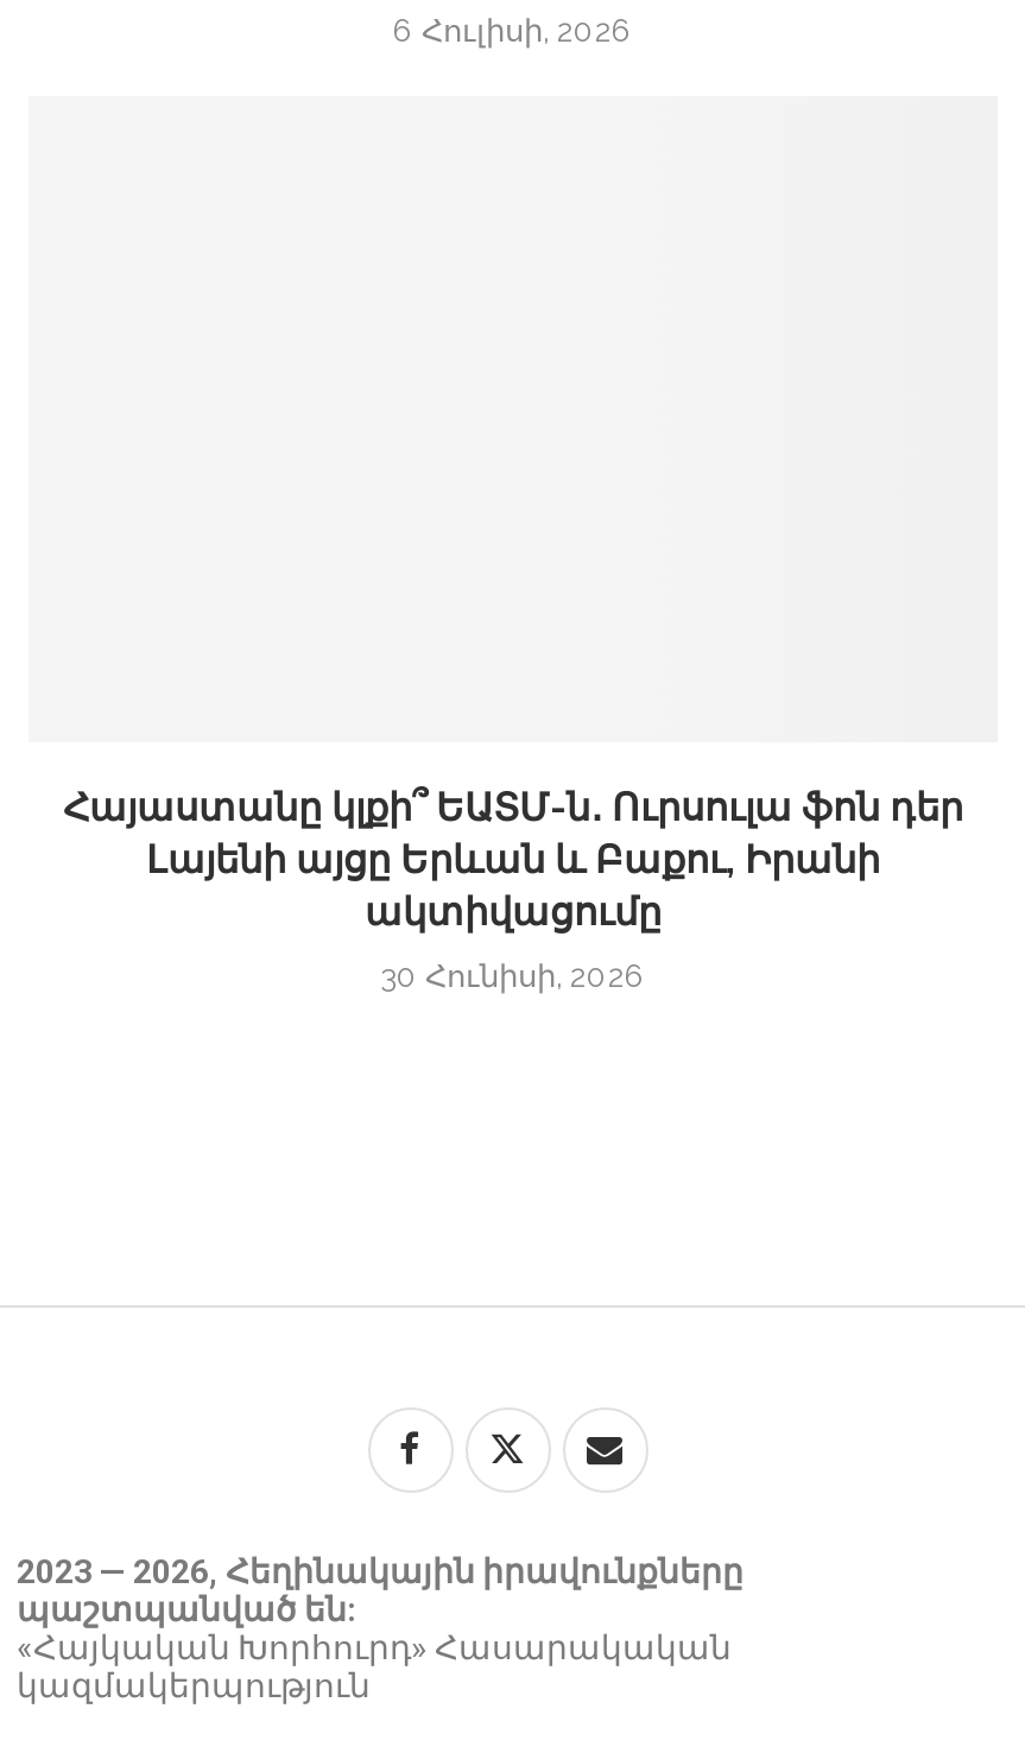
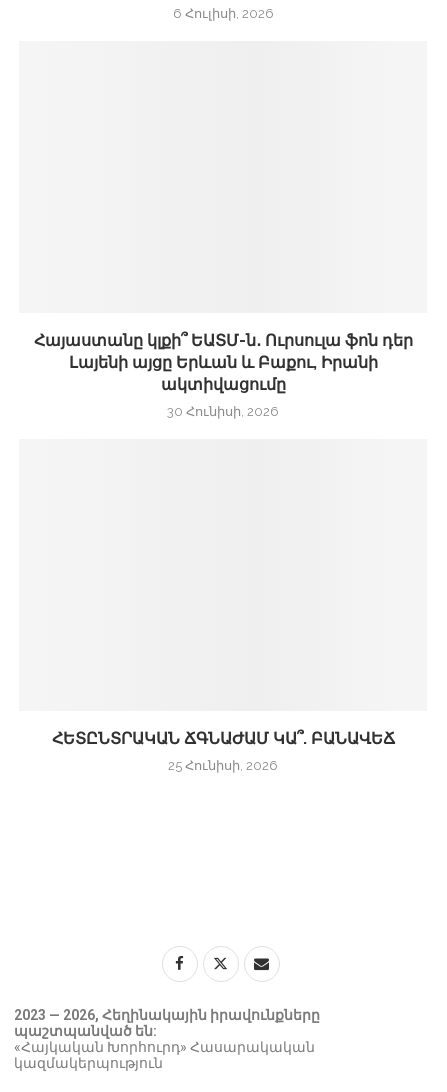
+ ՀԵՏԸՆՏՐԱԿԱՆ ՃԳՆԱԺԱՄ ԿԱ՞. ԲԱՆԱՎԵՃ
+ 25 Հունիսի, 2026
